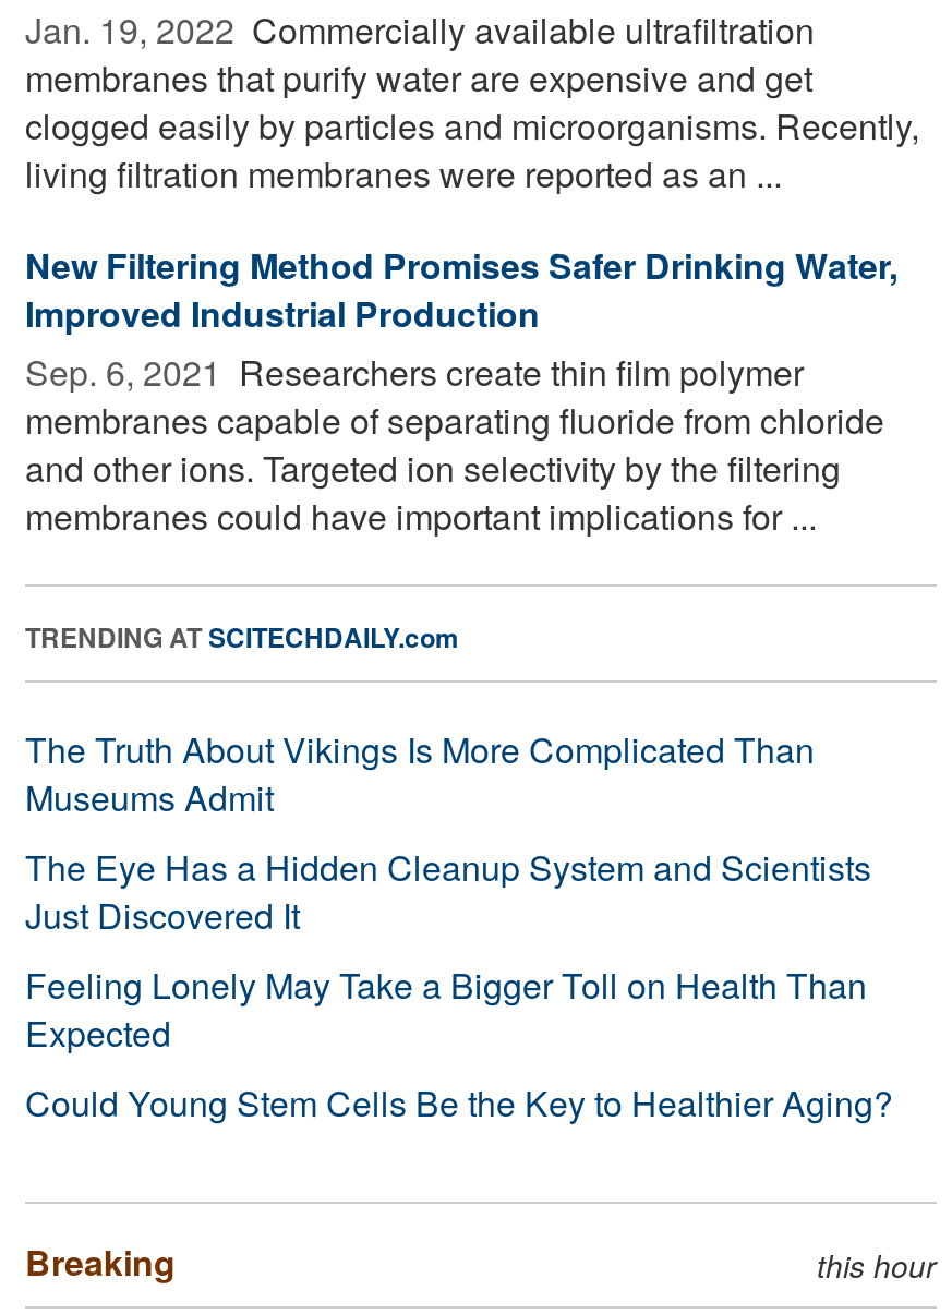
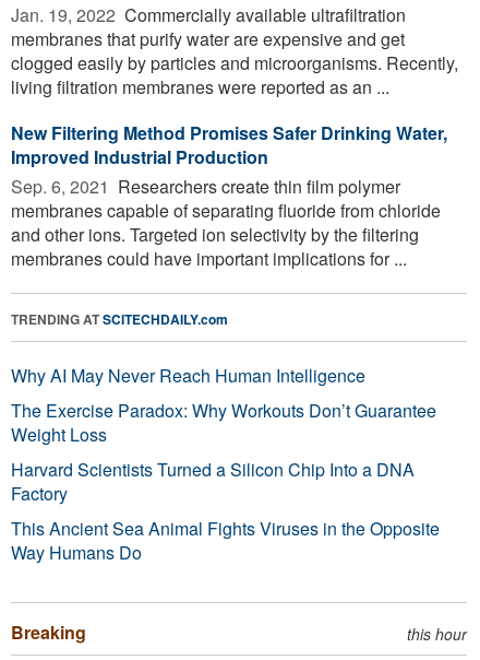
- The Truth About Vikings Is More Complicated Than
- Museums Admit
- The Eye Has a Hidden Cleanup System and Scientists
- Just Discovered It
- Feeling Lonely May Take a Bigger Toll on Health Than
- Expected
- Could Young Stem Cells Be the Key to Healthier Aging?
+ Why AI May Never Reach Human Intelligence
+ The Exercise Paradox: Why Workouts Don’t Guarantee
+ Weight Loss
+ Harvard Scientists Turned a Silicon Chip Into a DNA
+ Factory
+ This Ancient Sea Animal Fights Viruses in the Opposite
+ Way Humans Do
